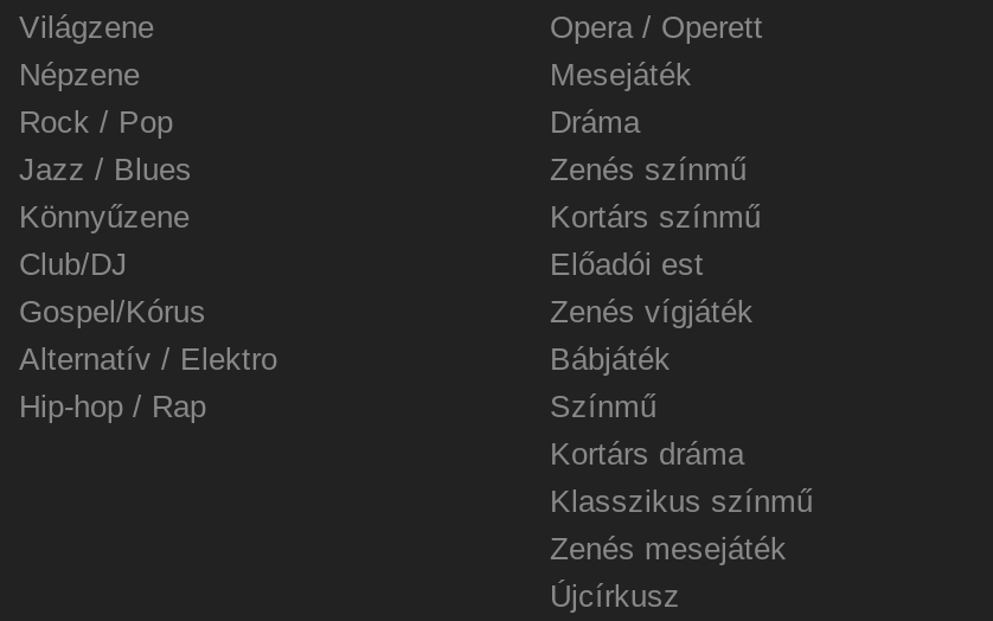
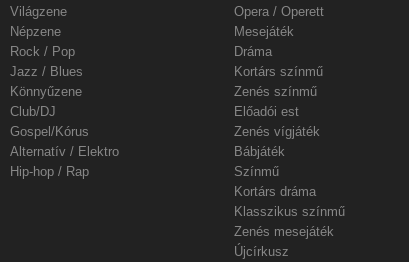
moved down: Zenés színmű

moved up: Kortárs színmű
